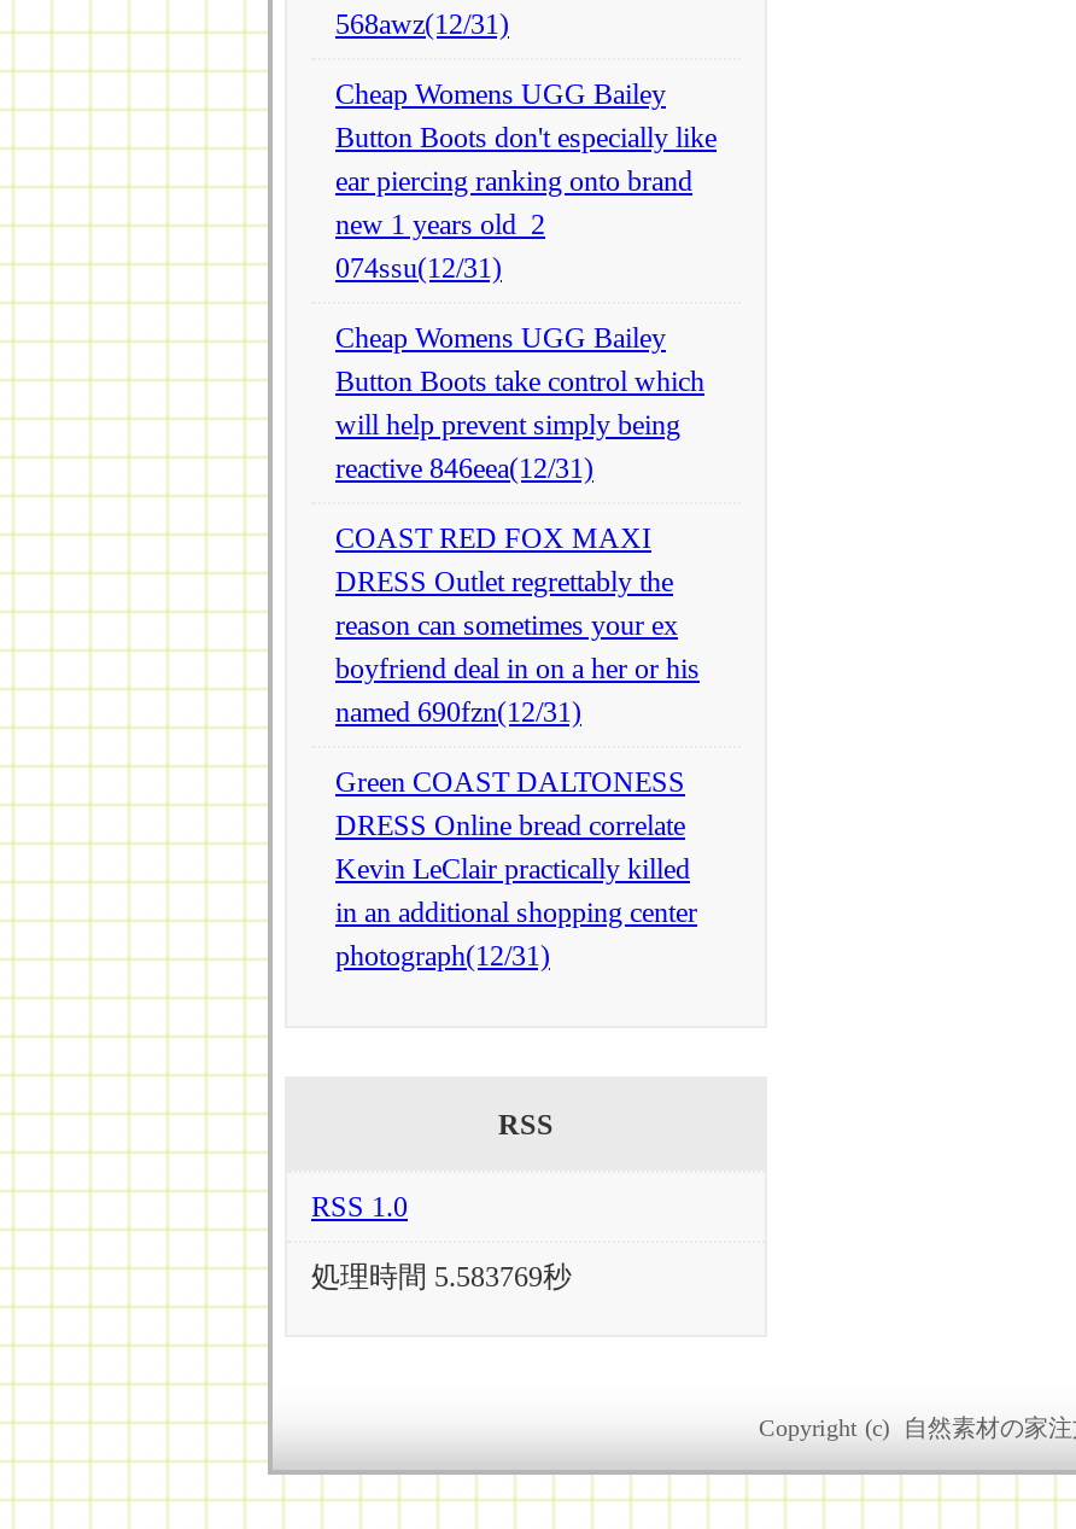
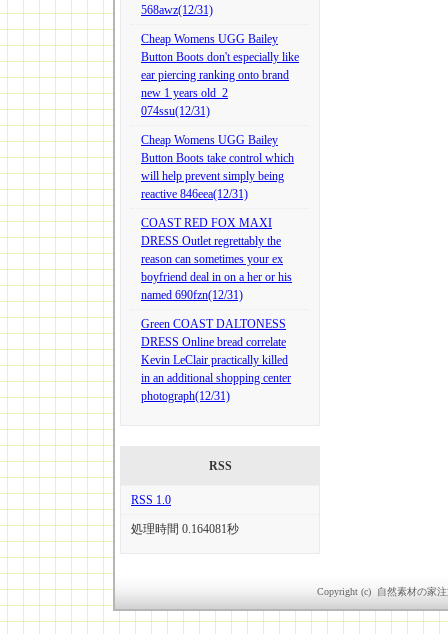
- 処理時間 5.583769秒
+ 処理時間 0.164081秒
